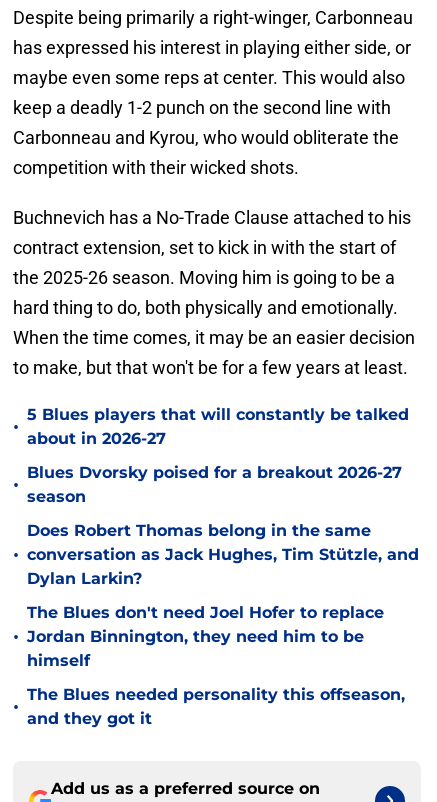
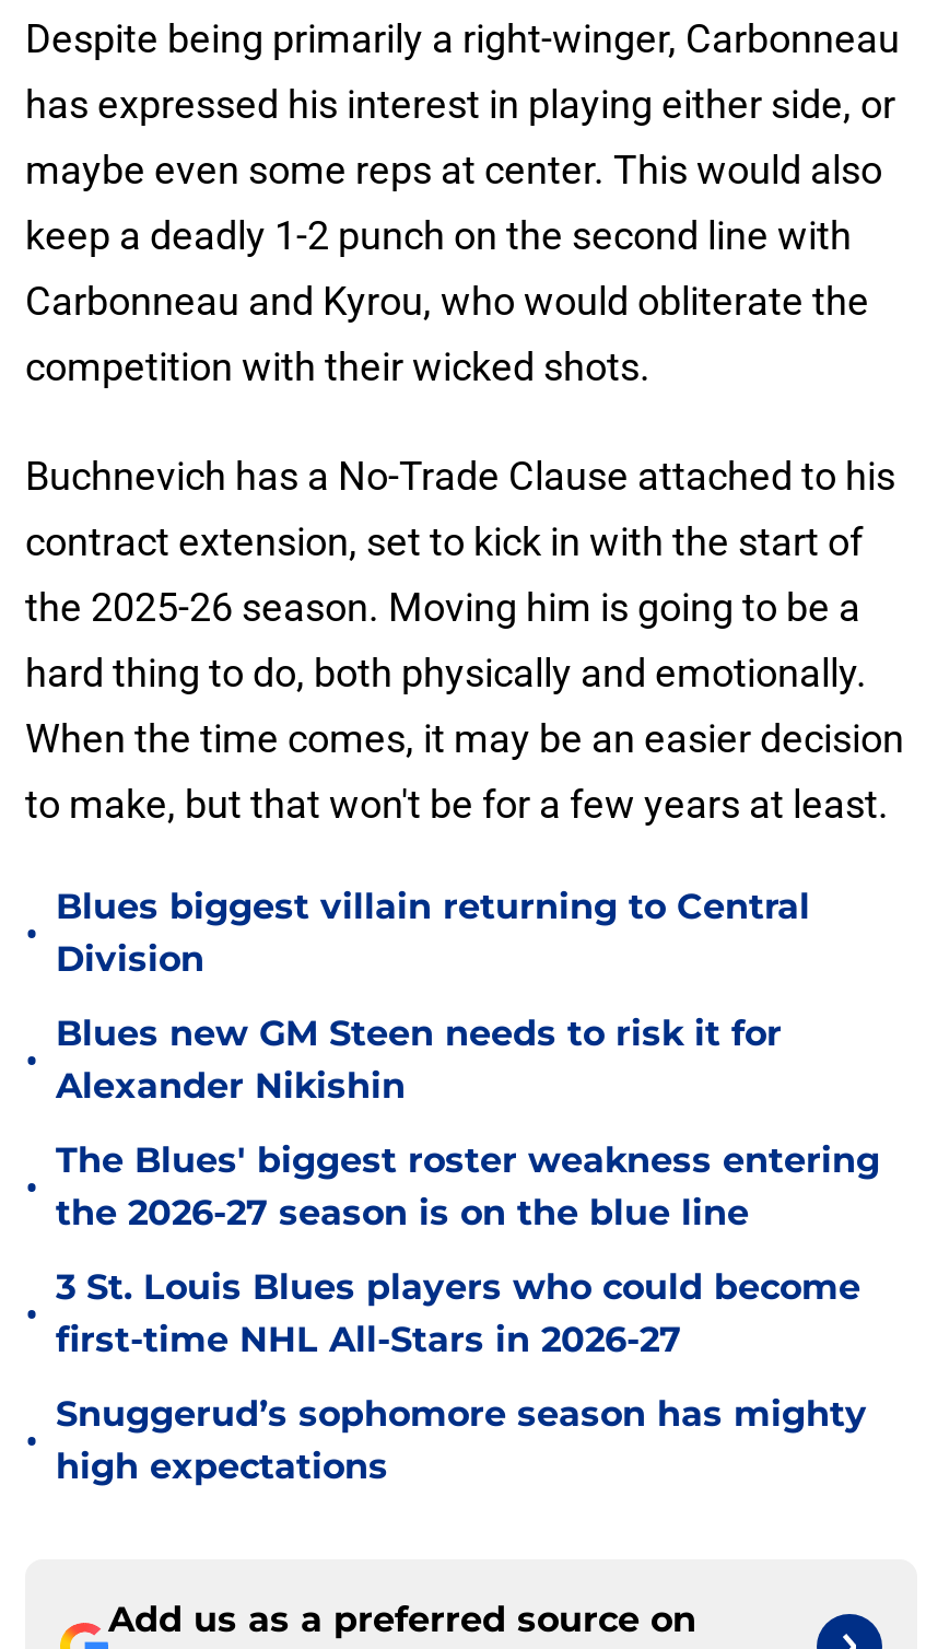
- 5 Blues players that will constantly be talked
- about in 2026-27
+ Blues biggest villain returning to Central
+ Division

- Blues Dvorsky poised for a breakout 2026-27
- season
+ Blues new GM Steen needs to risk it for
+ Alexander Nikishin

- Does Robert Thomas belong in the same
- conversation as Jack Hughes, Tim Stützle, and
- Dylan Larkin?
+ The Blues' biggest roster weakness entering
+ the 2026-27 season is on the blue line

- The Blues don't need Joel Hofer to replace
- Jordan Binnington, they need him to be
- himself
+ 3 St. Louis Blues players who could become
+ first-time NHL All-Stars in 2026-27

- The Blues needed personality this offseason,
- and they got it
+ Snuggerud’s sophomore season has mighty
+ high expectations
